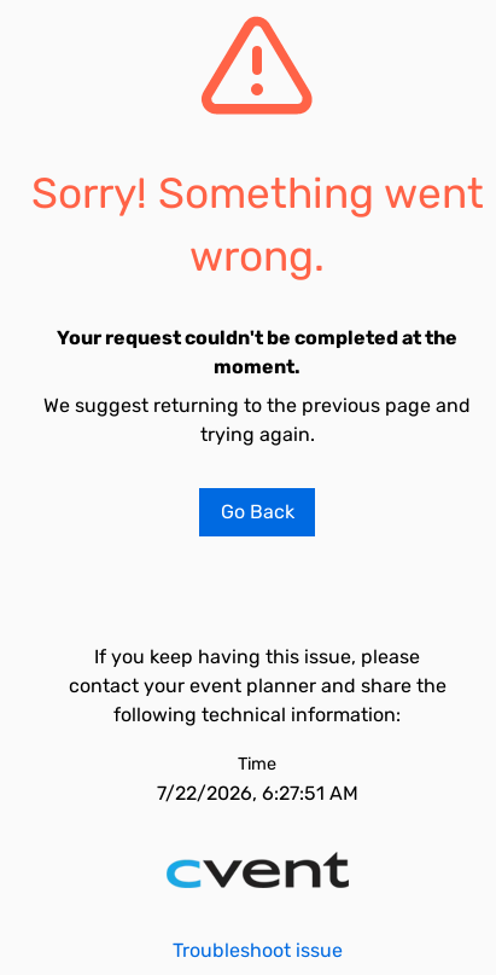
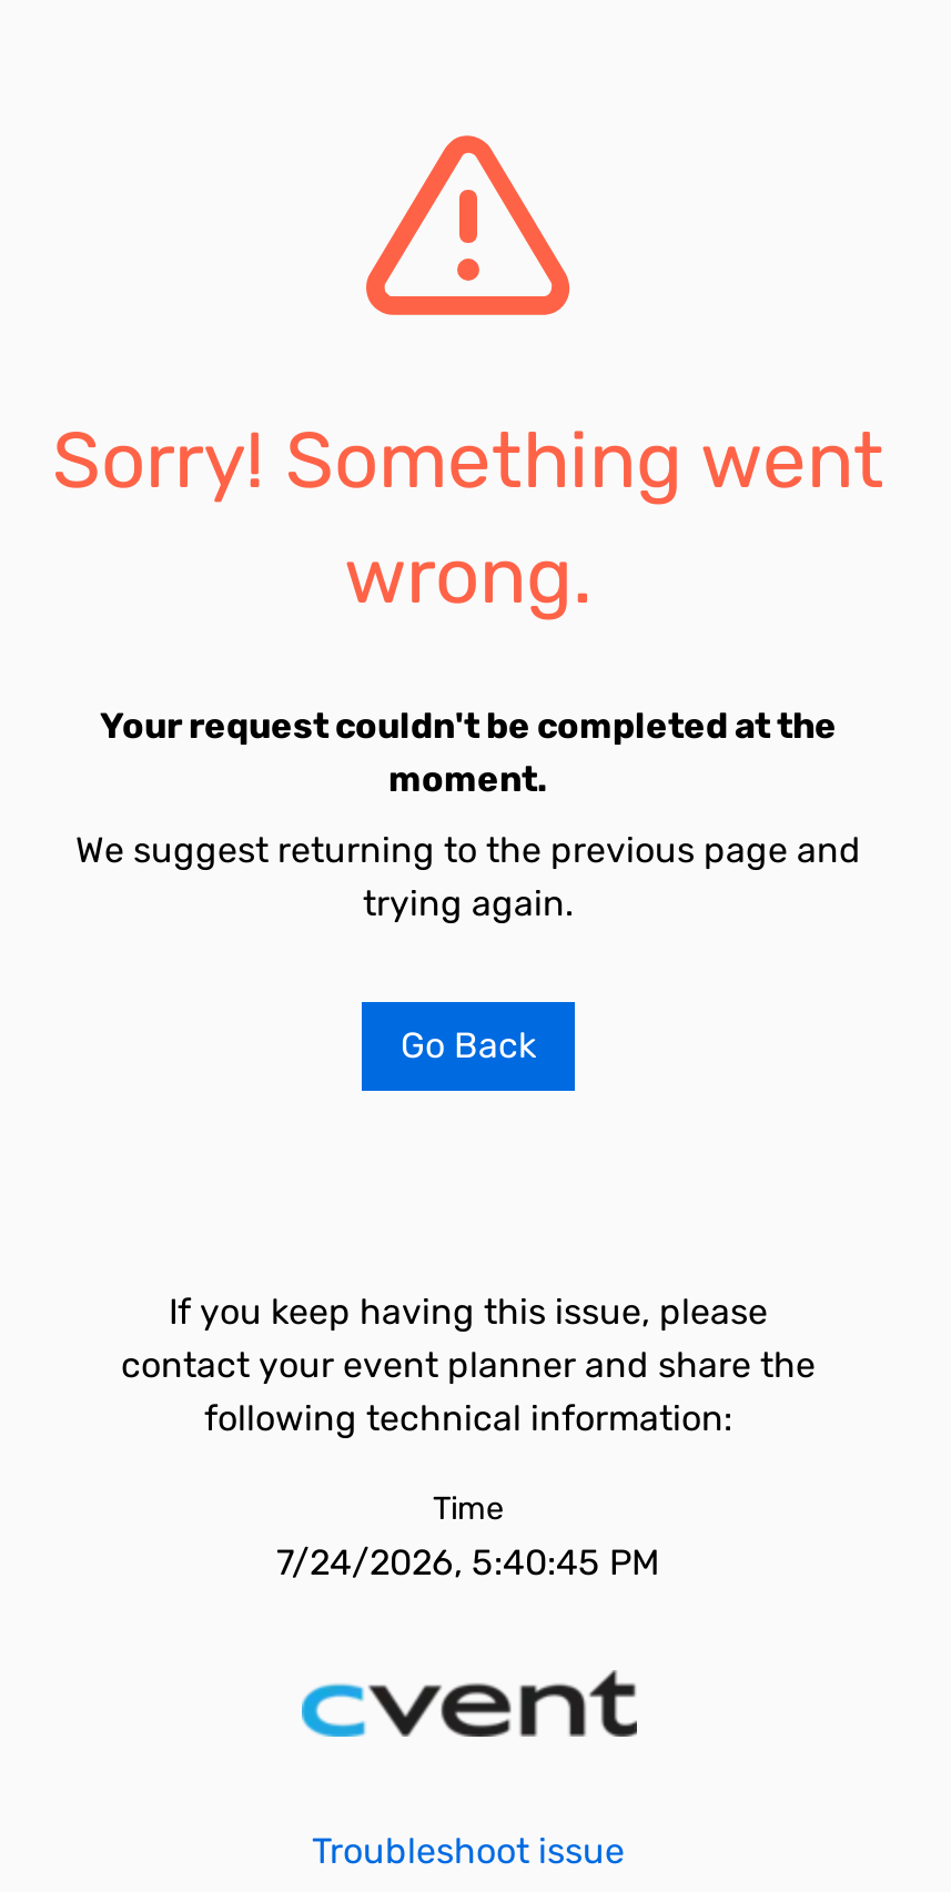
- 7/22/2026, 6:27:51 AM
+ 7/24/2026, 5:40:45 PM
